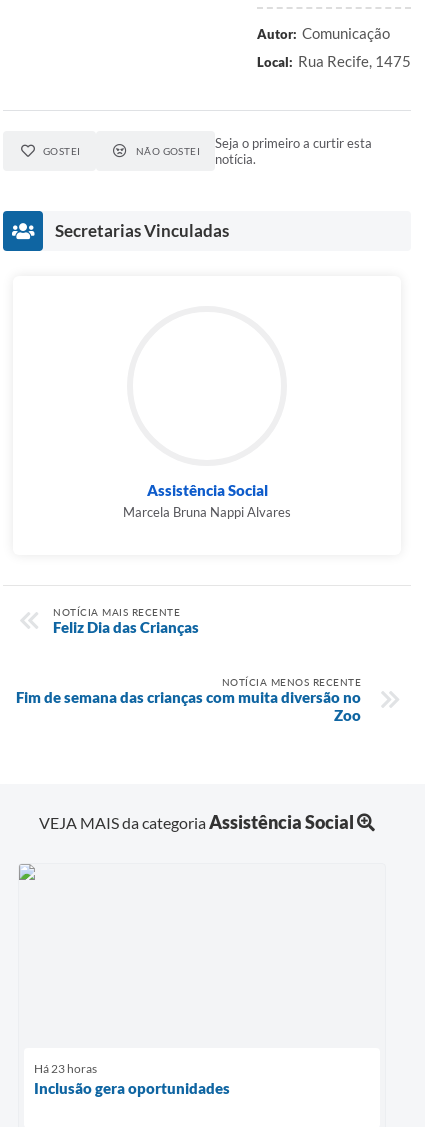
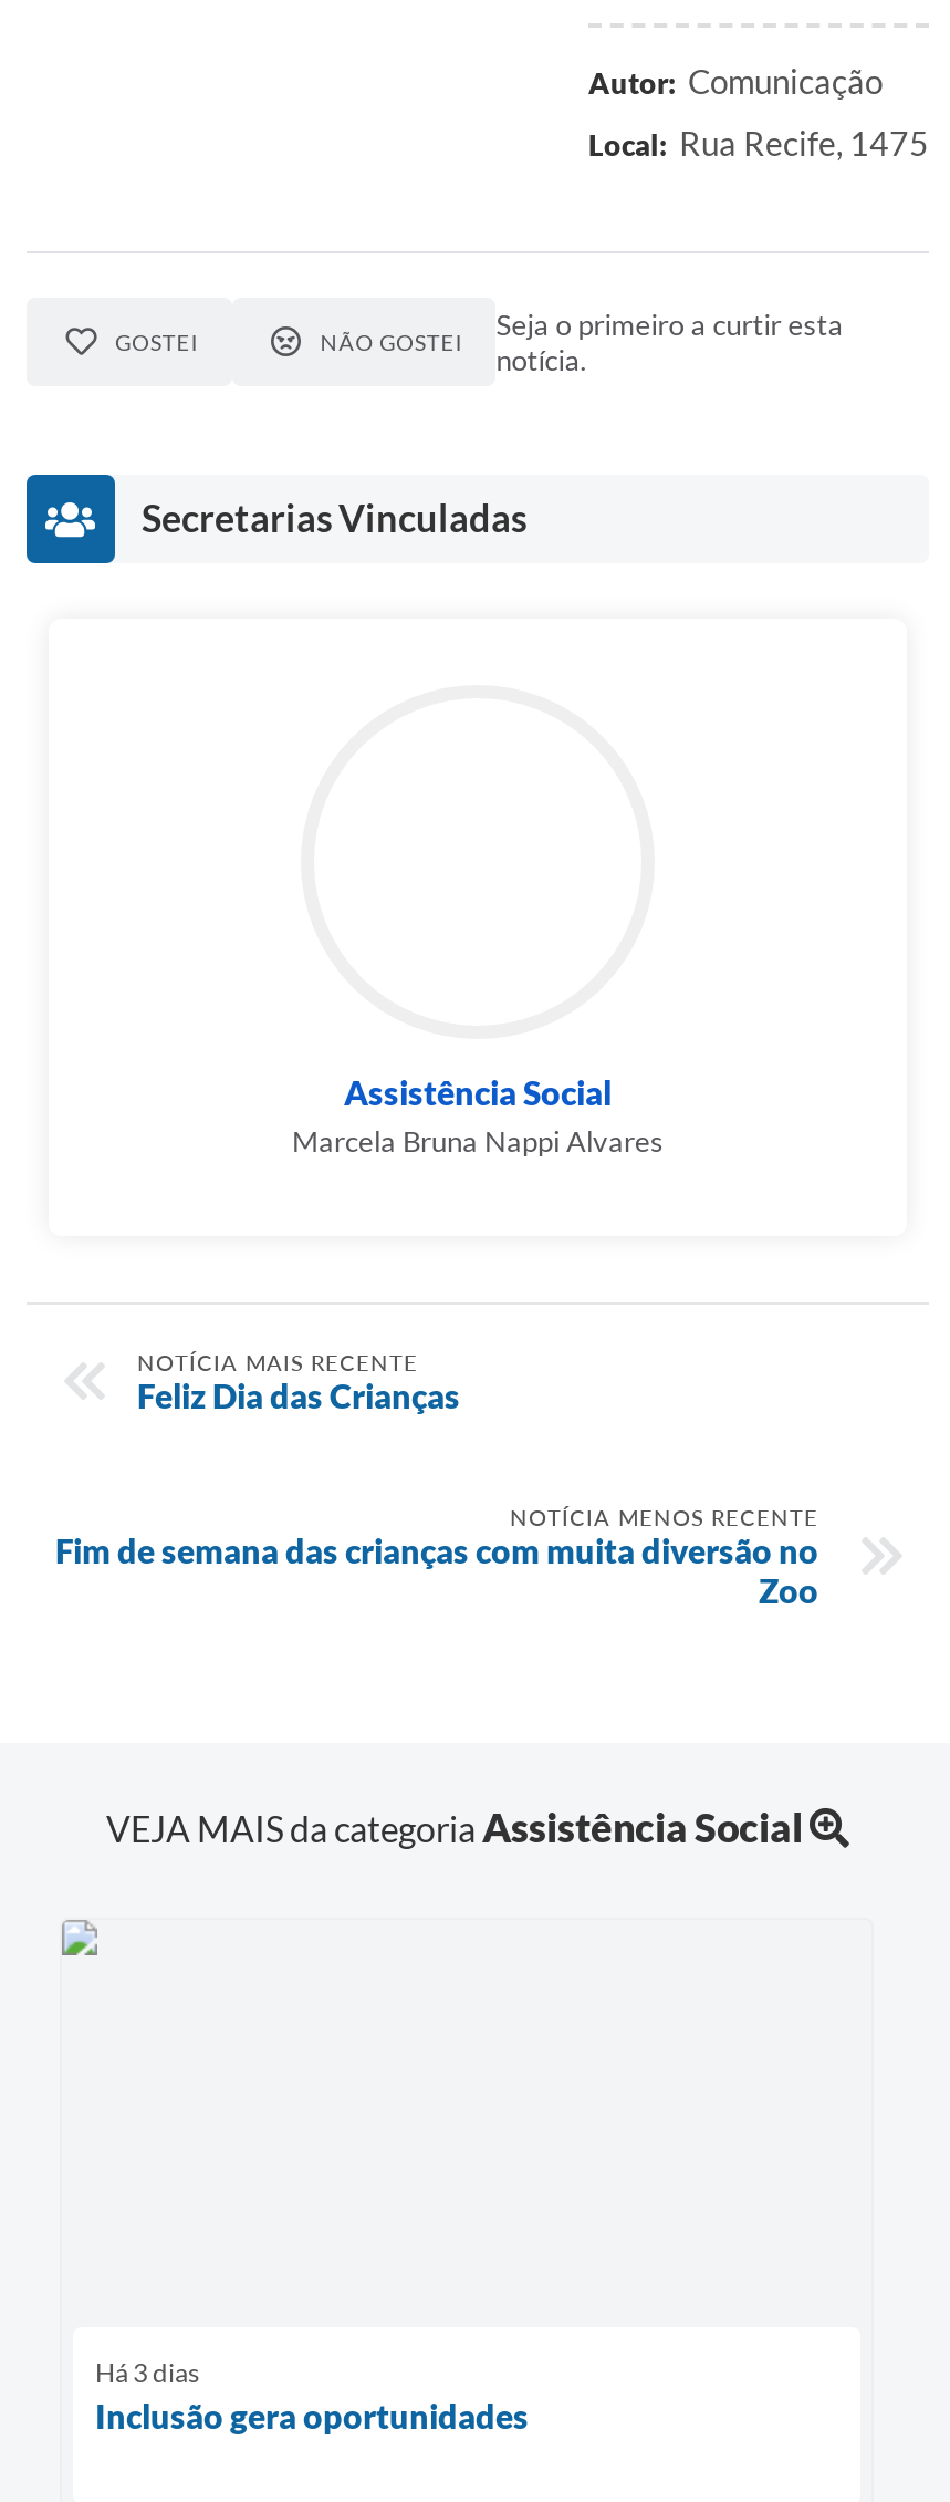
- Há 23 horas
+ Há 3 dias
